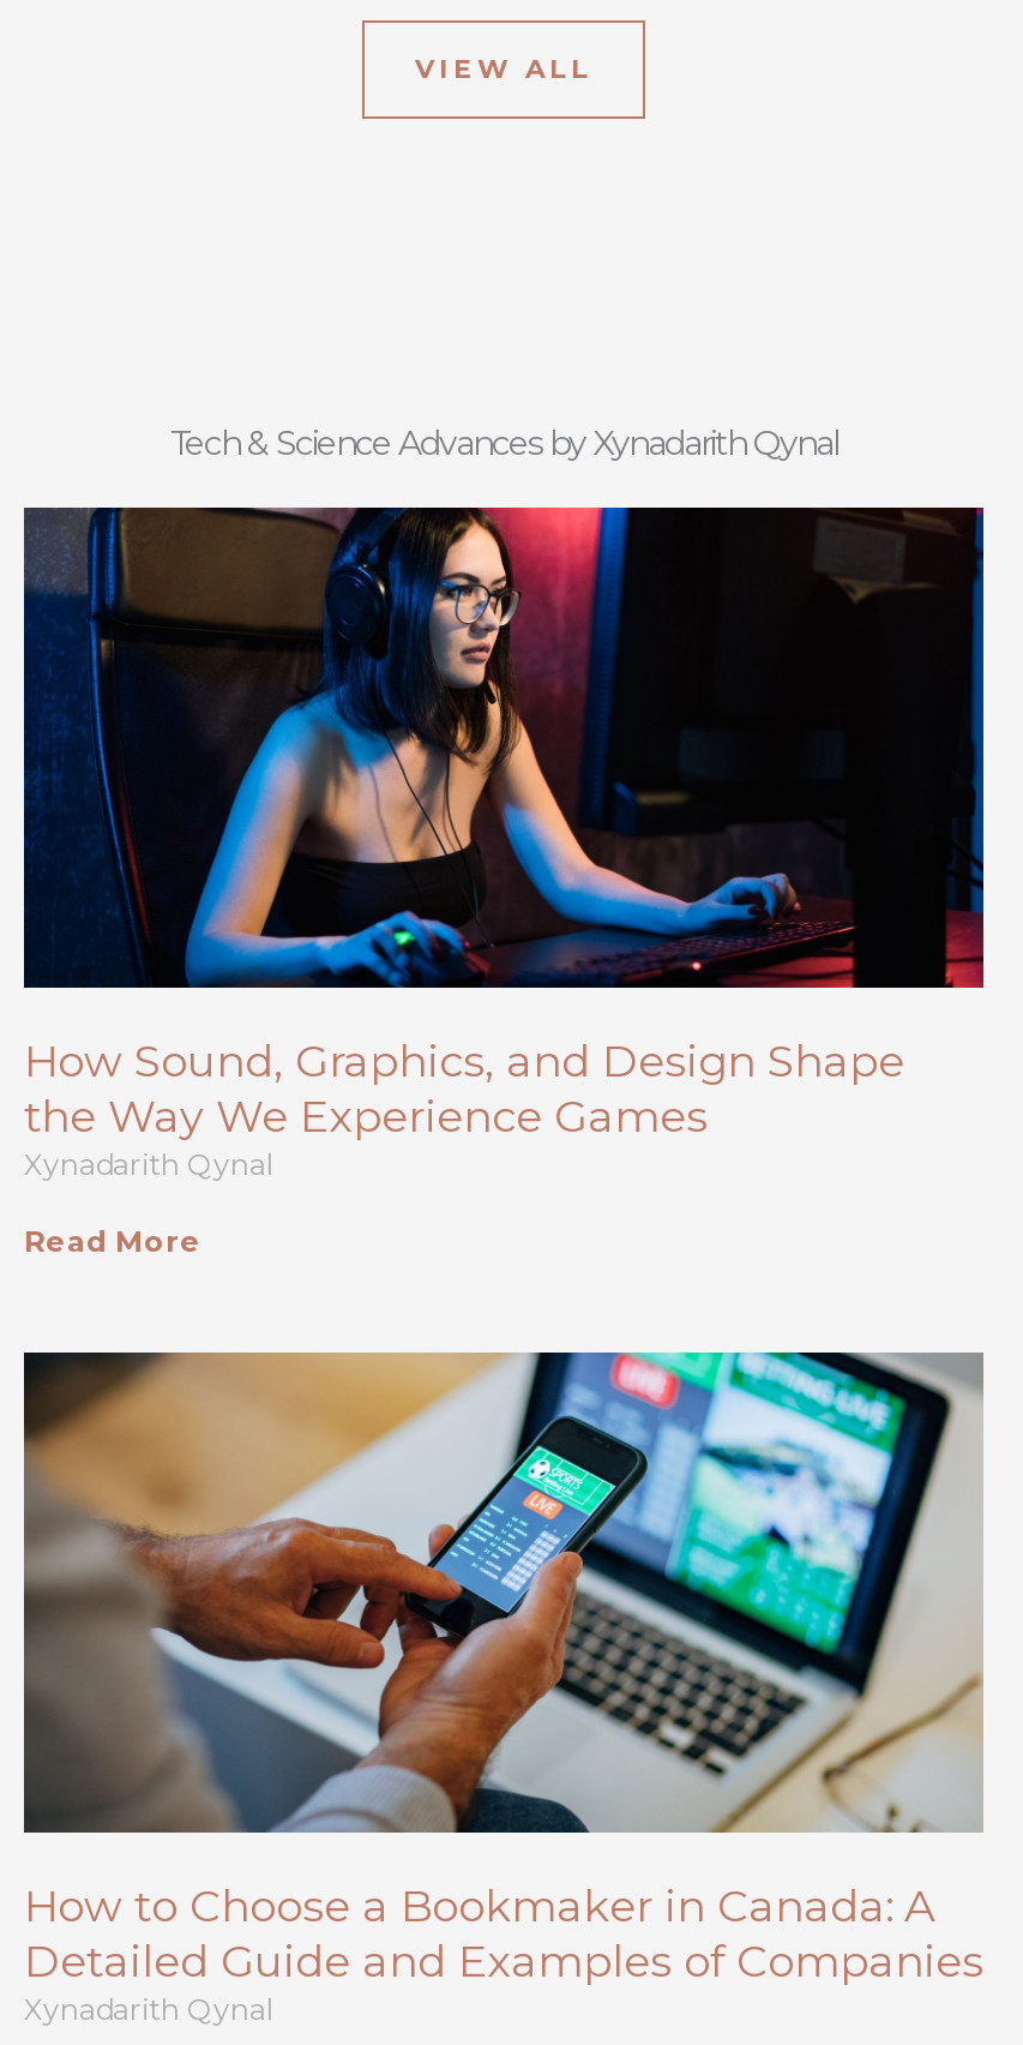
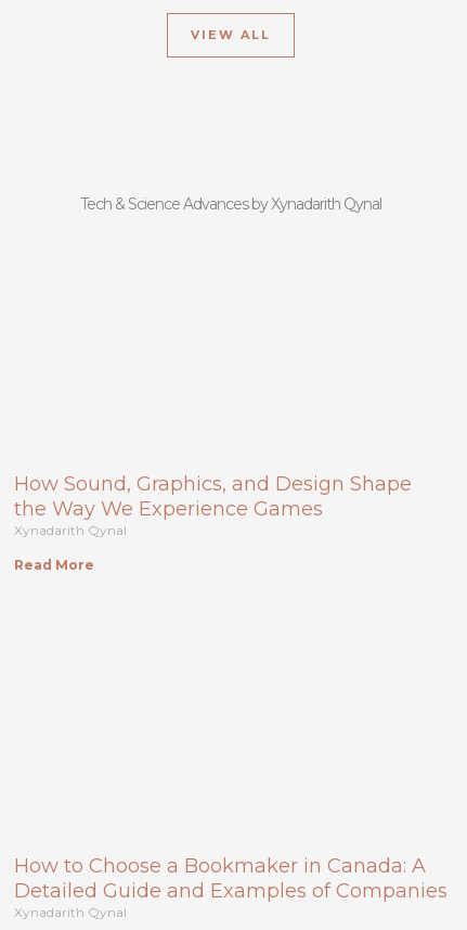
- [image]

- [image]
